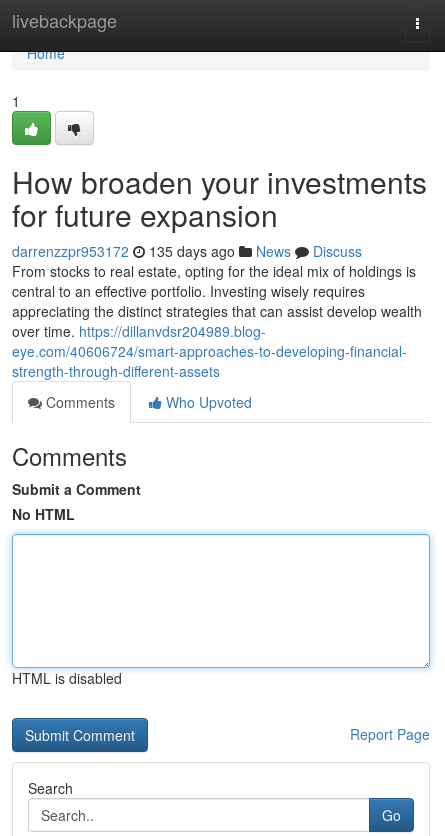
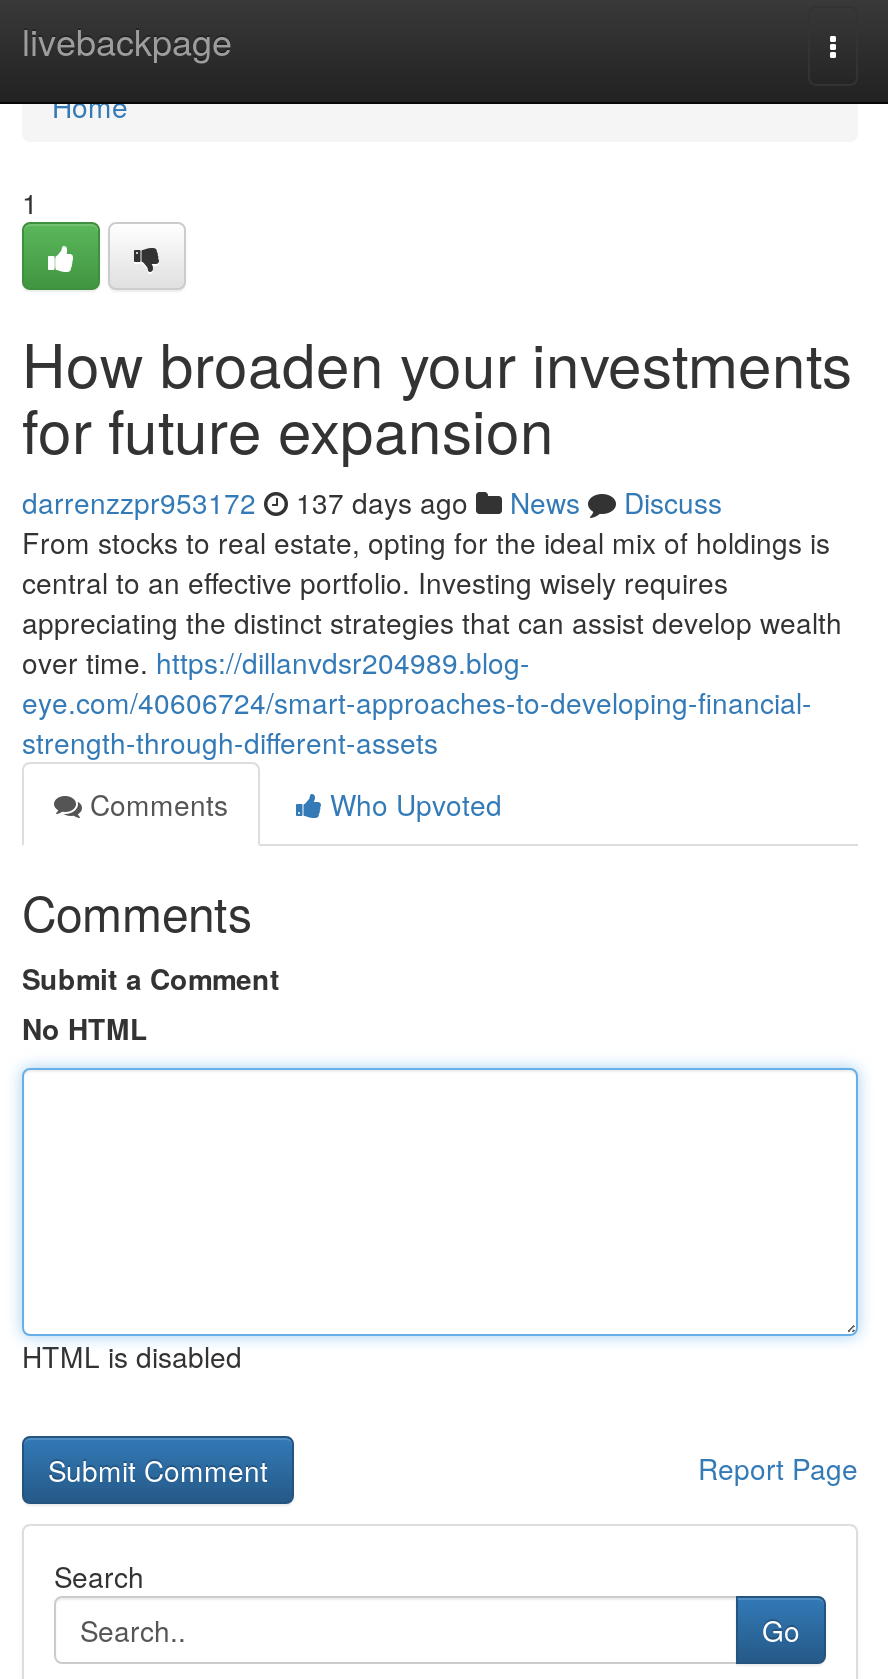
- darrenzzpr953172 135 days ago News Discuss
+ darrenzzpr953172 137 days ago News Discuss
